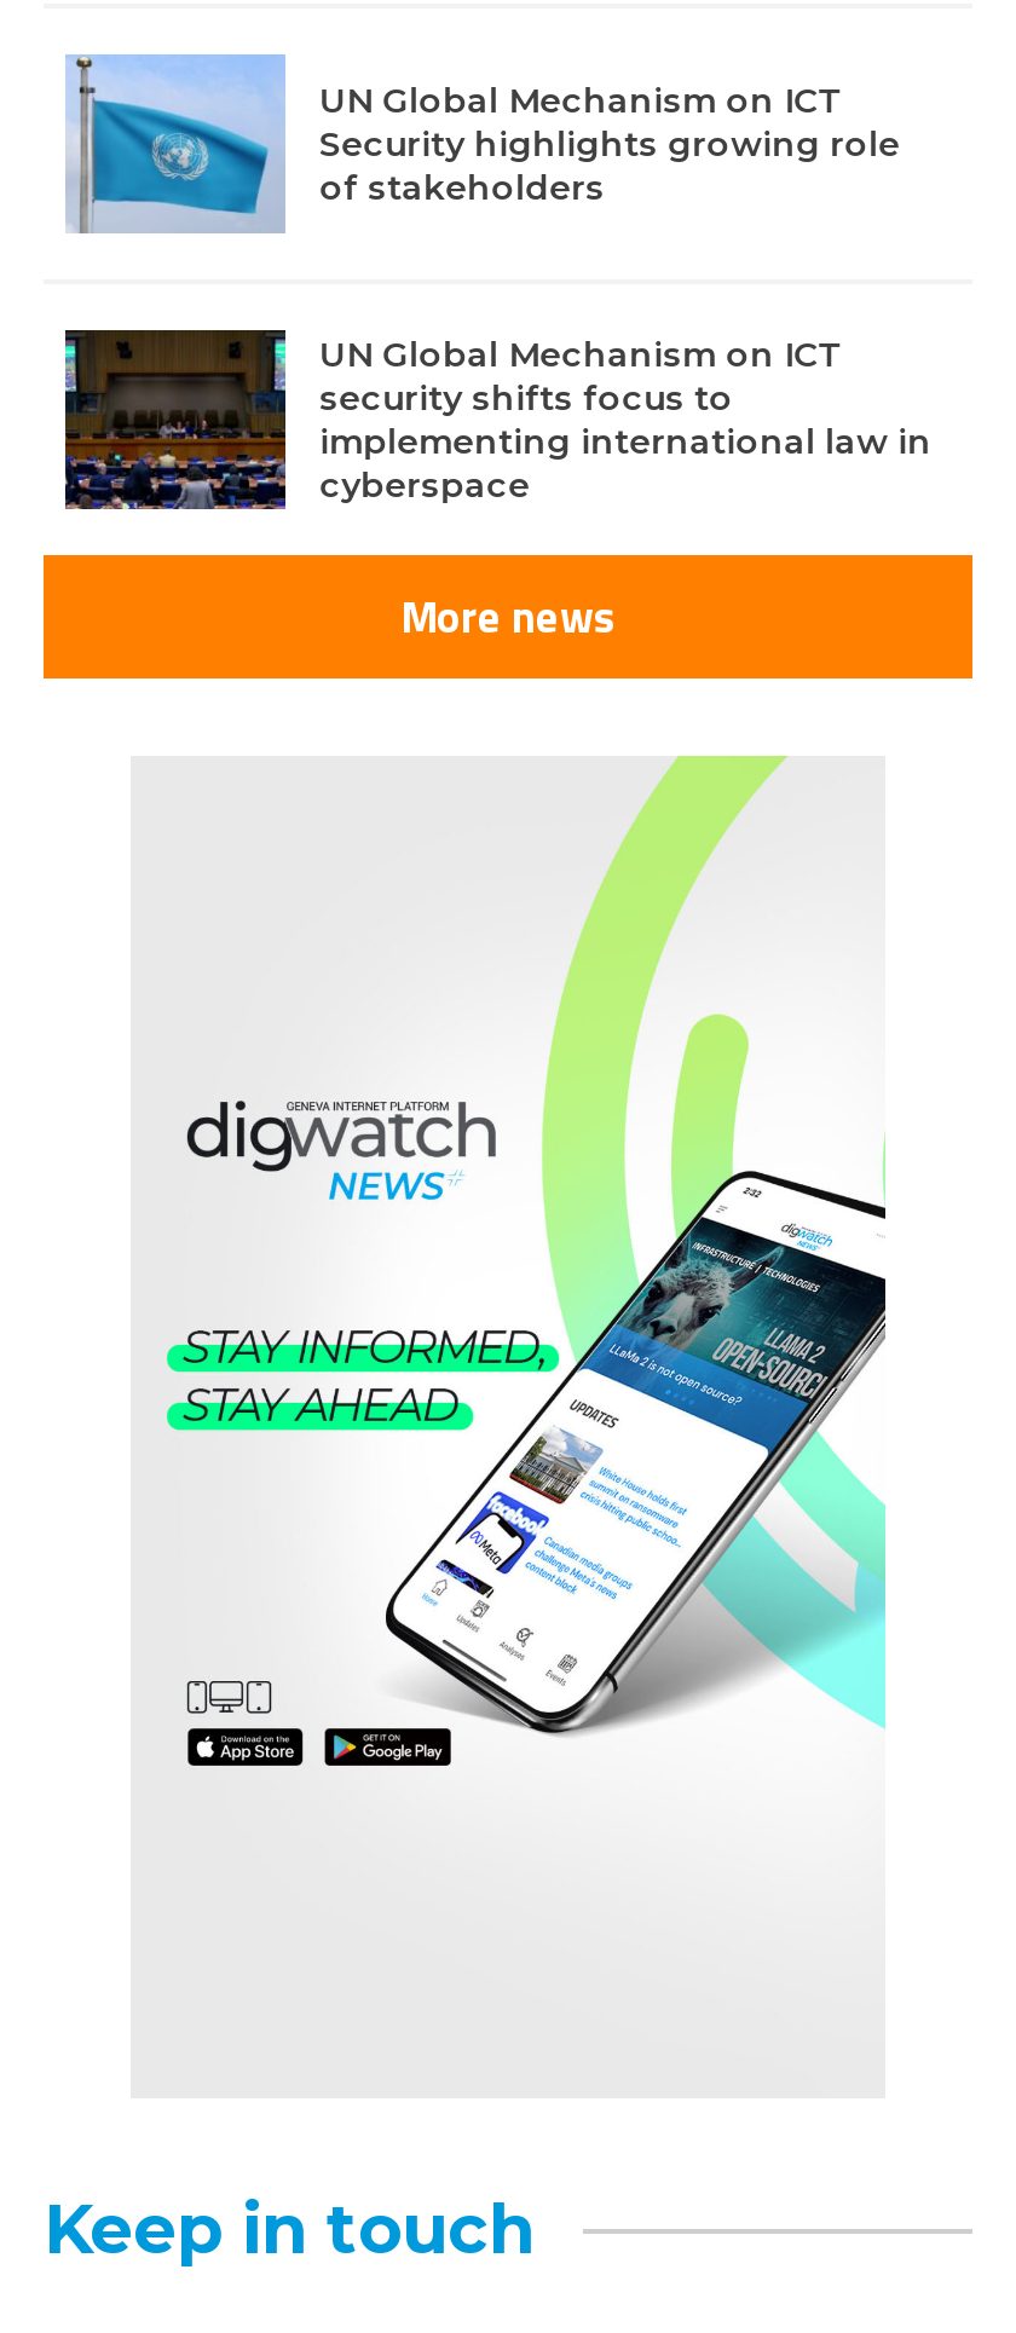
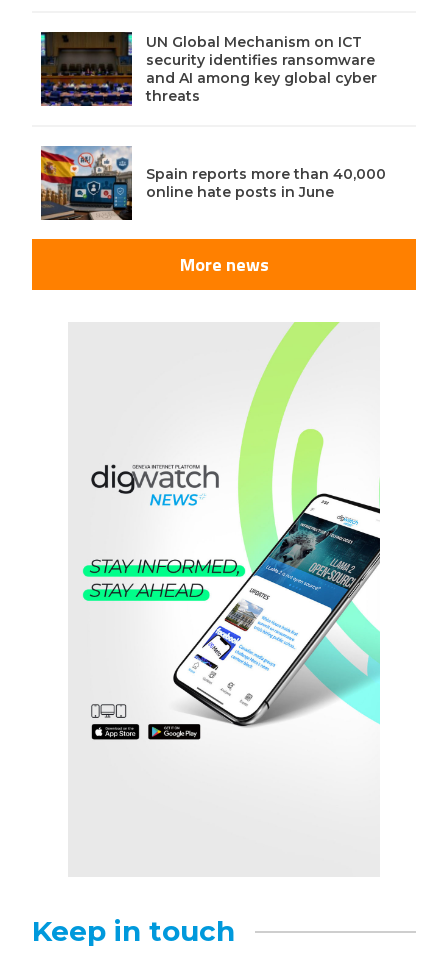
- [image]
- Security highlights growing role
- of stakeholders
+ [image]
+ security identifies ransomware
+ and AI among key global cyber
+ threats

- [image]
- UN Global Mechanism on ICT
- security shifts focus to
- implementing international law in
- cyberspace
+ [image]
+ Spain reports more than 40,000
+ online hate posts in June
